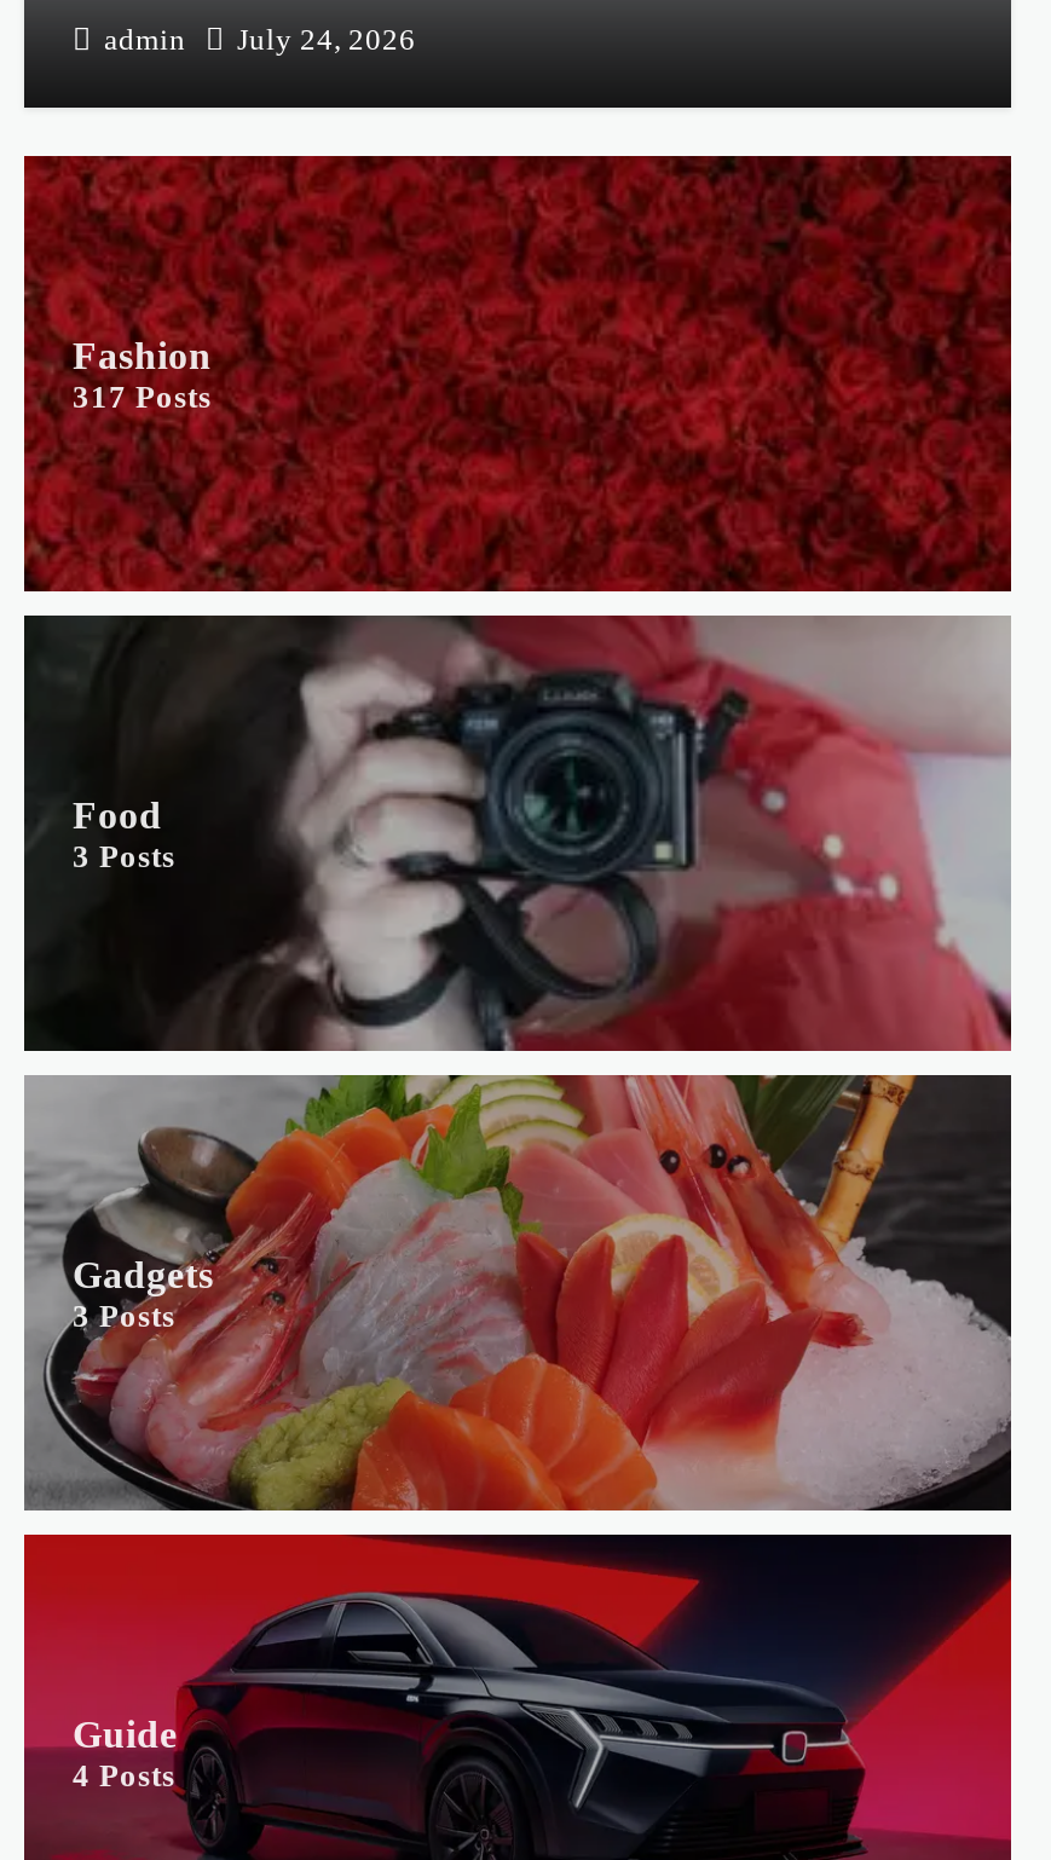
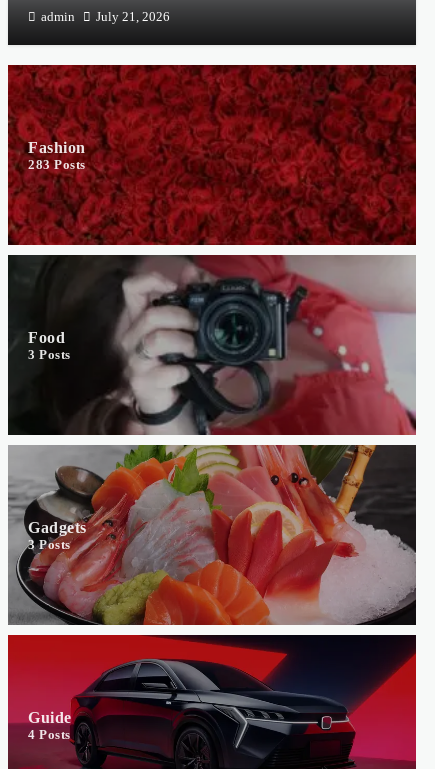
- admin July 24, 2026
+ admin July 21, 2026

- 317 Posts
+ 283 Posts
